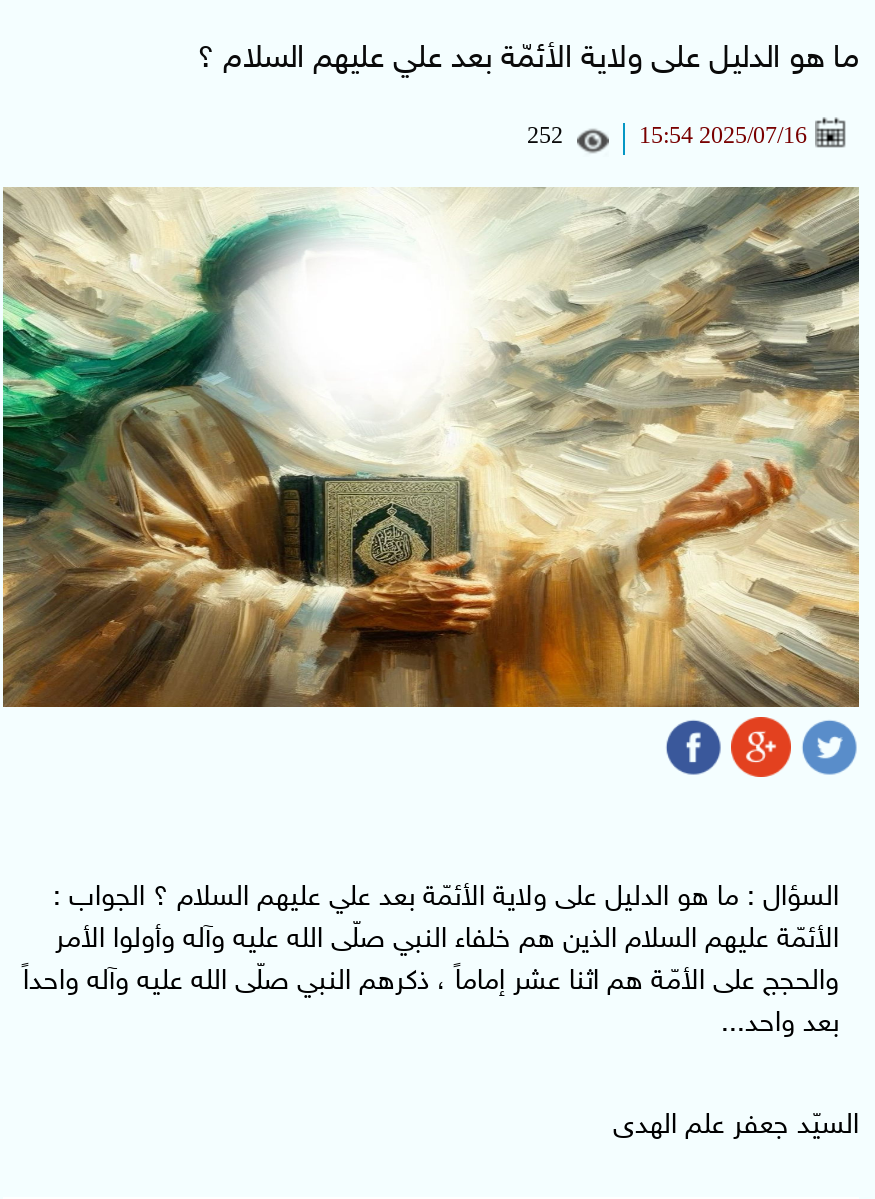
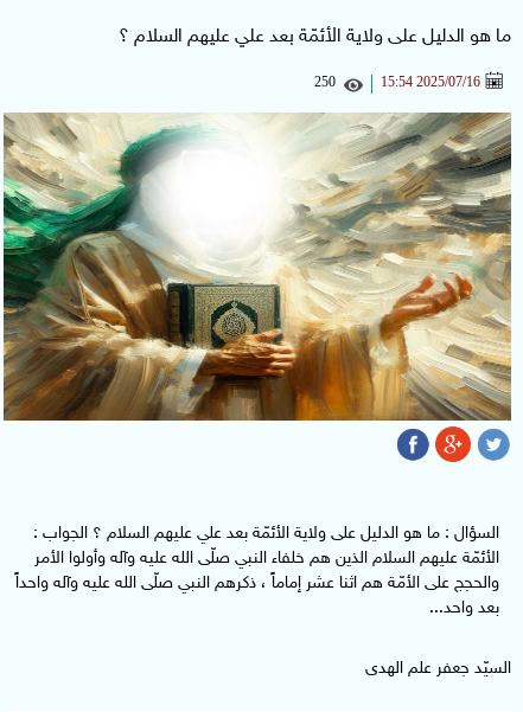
- 252
+ 250
